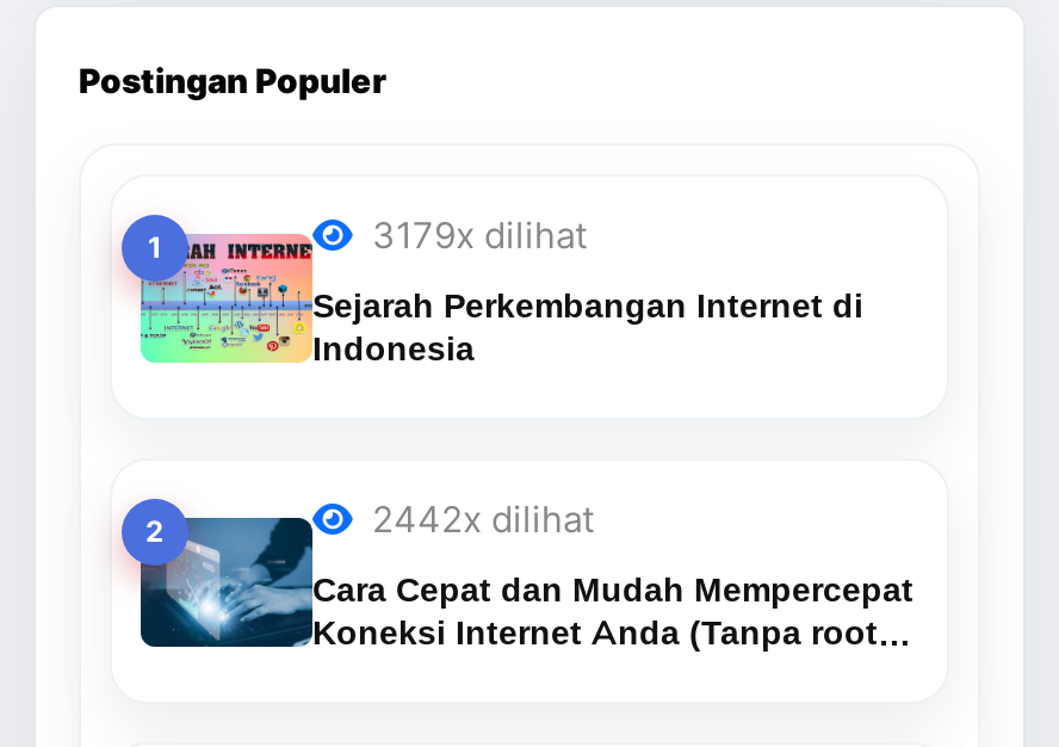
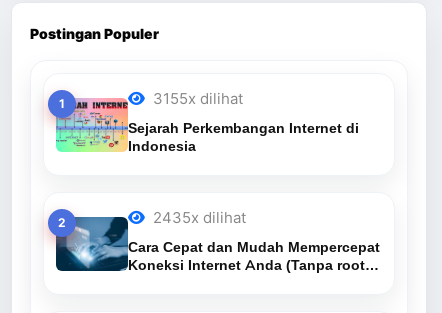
- 3179x dilihat
+ 3155x dilihat

- 2442x dilihat
+ 2435x dilihat
